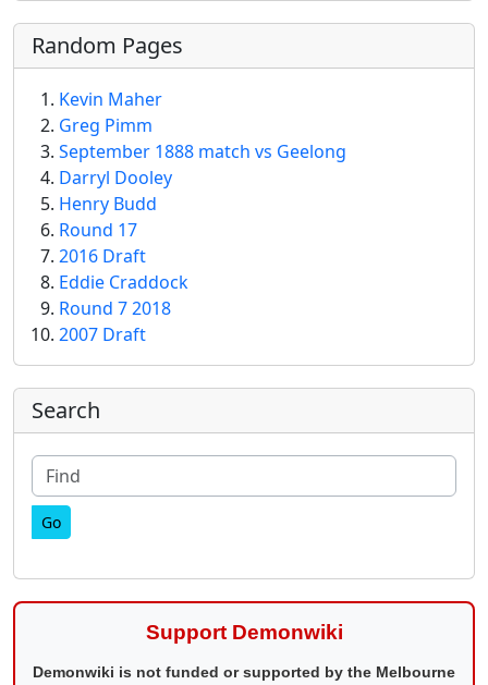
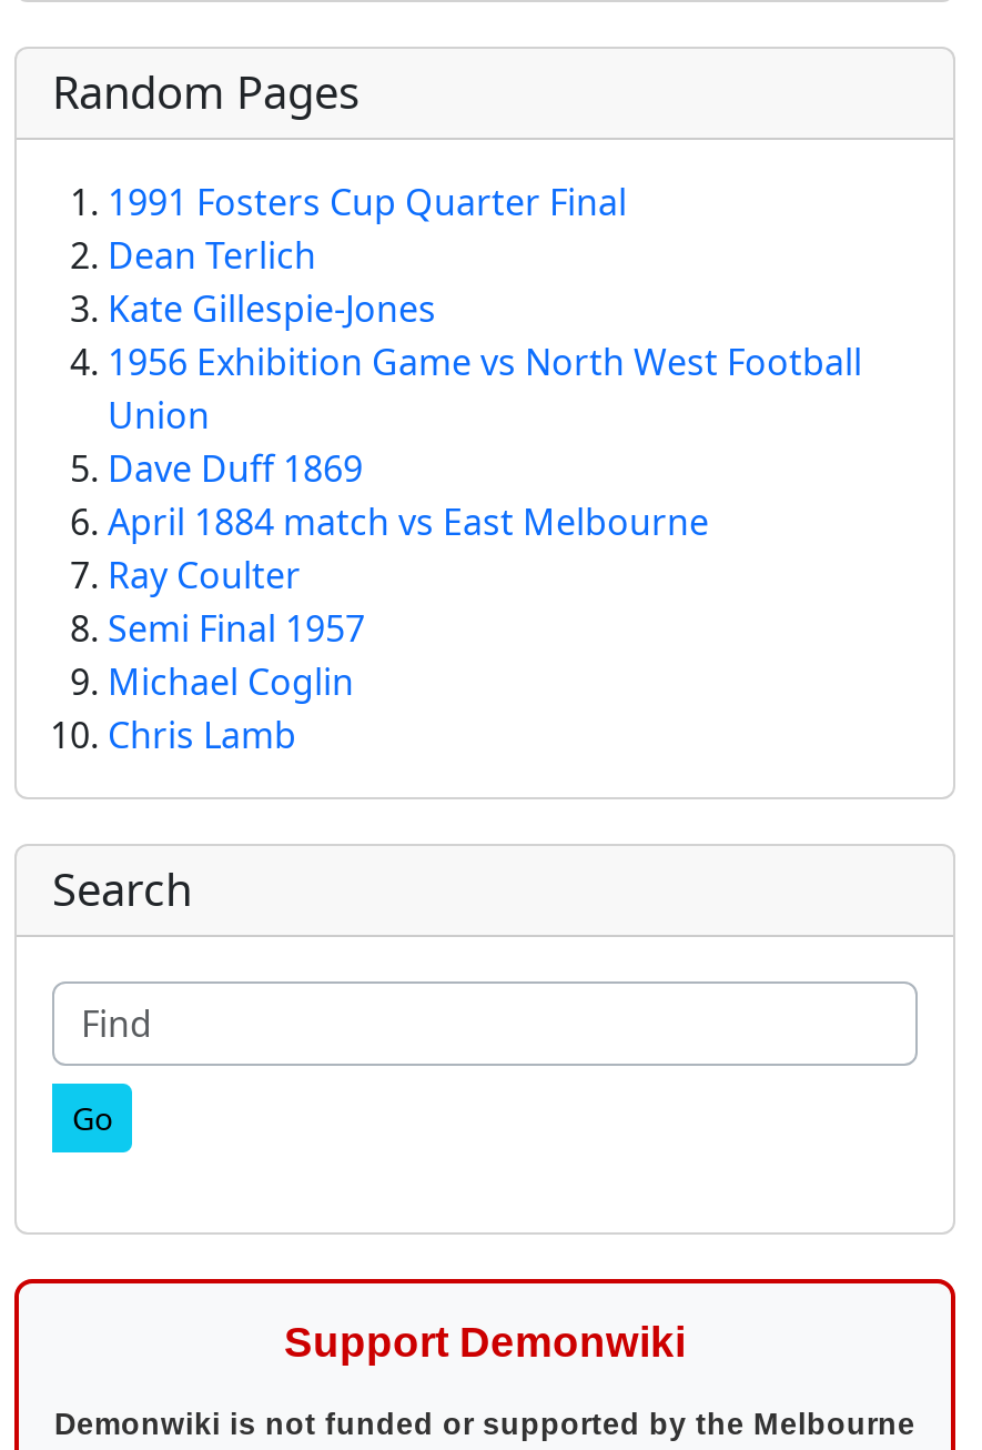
- Kevin Maher
- Greg Pimm
- September 1888 match vs Geelong
- Darryl Dooley
- Henry Budd
- Round 17
- 2016 Draft
- Eddie Craddock
- Round 7 2018
- 2007 Draft
+ 1991 Fosters Cup Quarter Final
+ Dean Terlich
+ Kate Gillespie-Jones
+ 1956 Exhibition Game vs North West Football
+ Union
+ Dave Duff 1869
+ April 1884 match vs East Melbourne
+ Ray Coulter
+ Semi Final 1957
+ Michael Coglin
+ Chris Lamb
